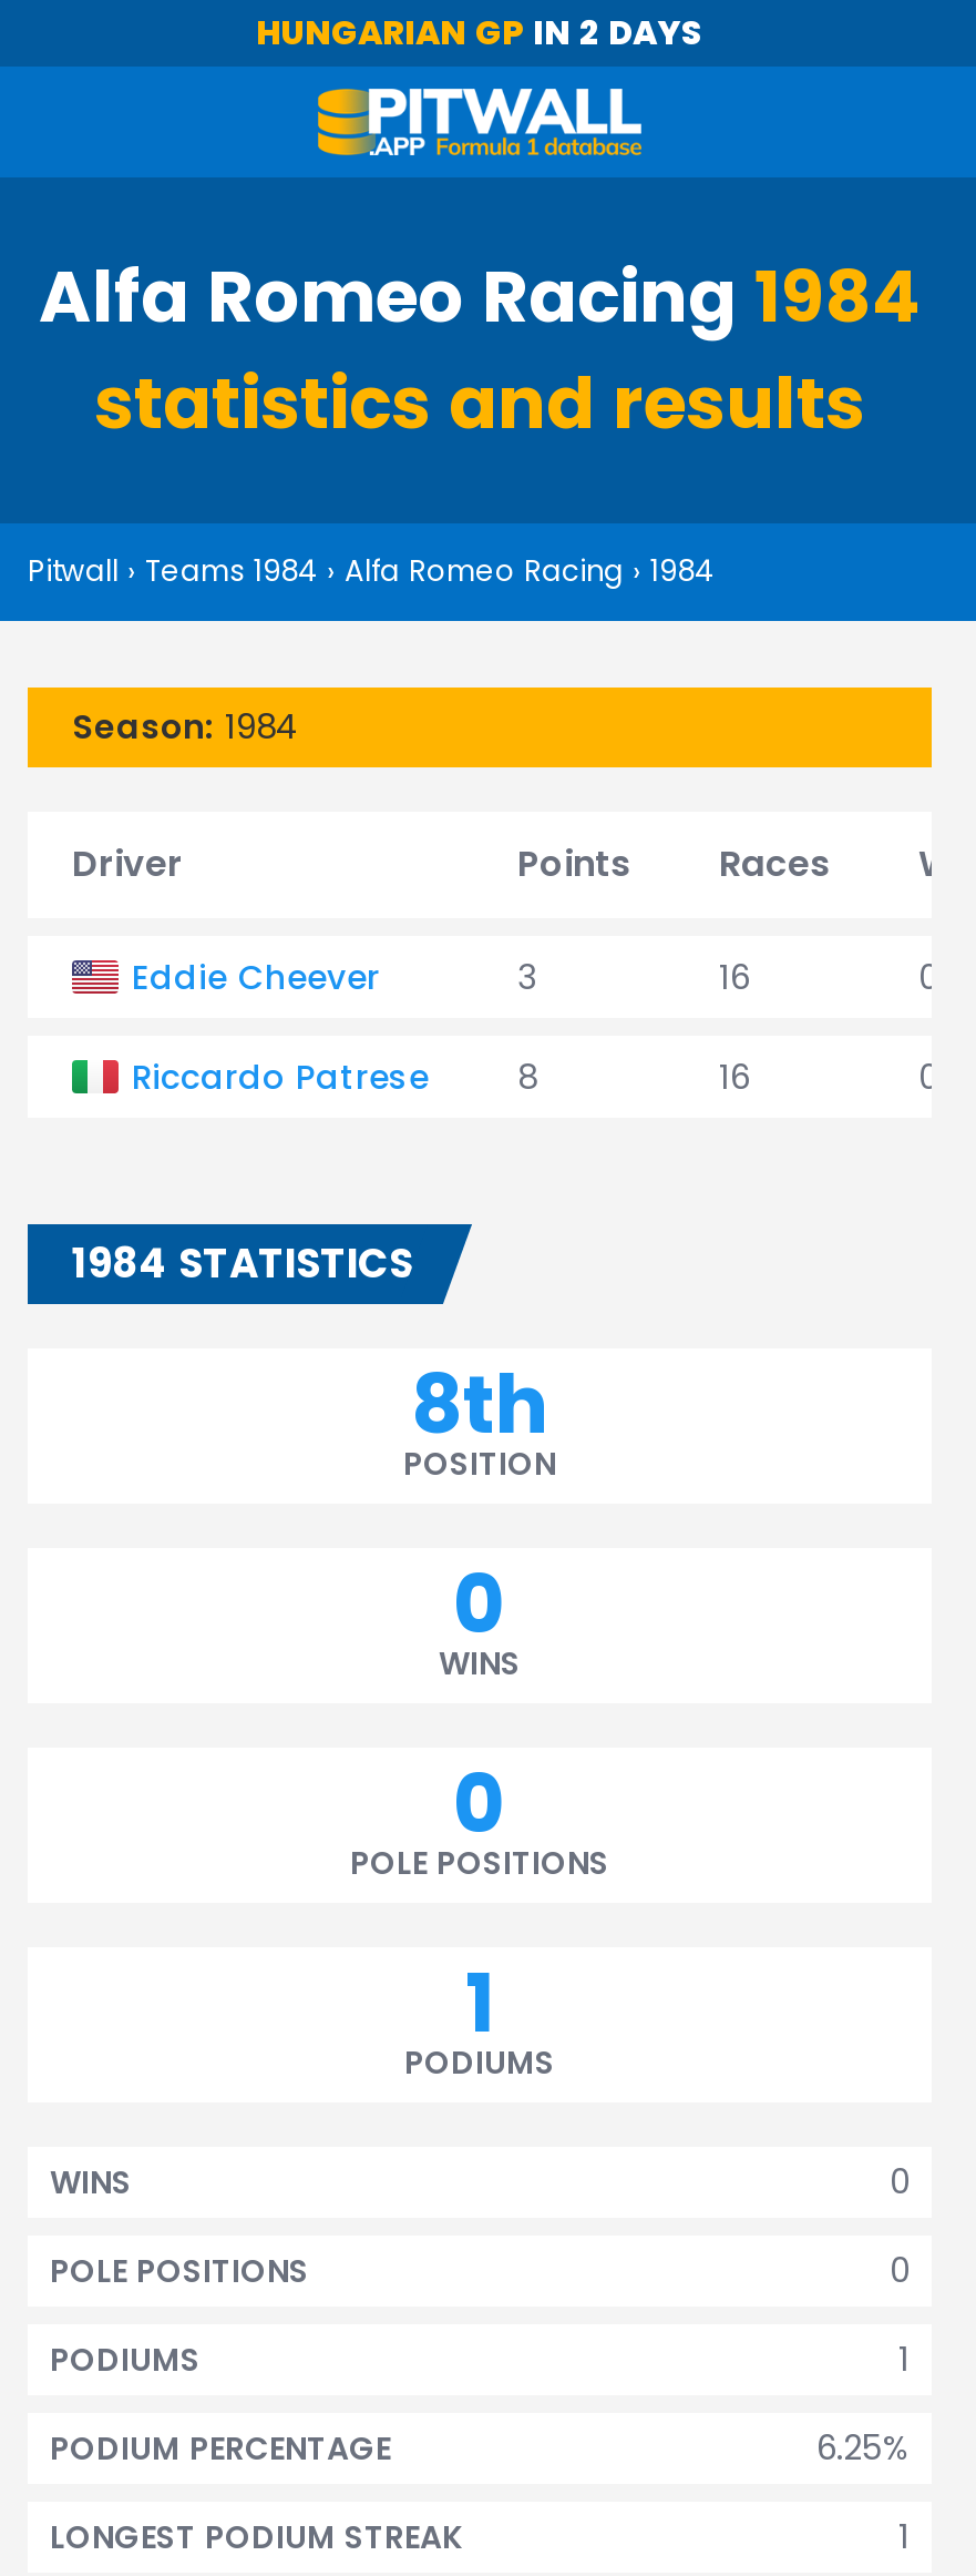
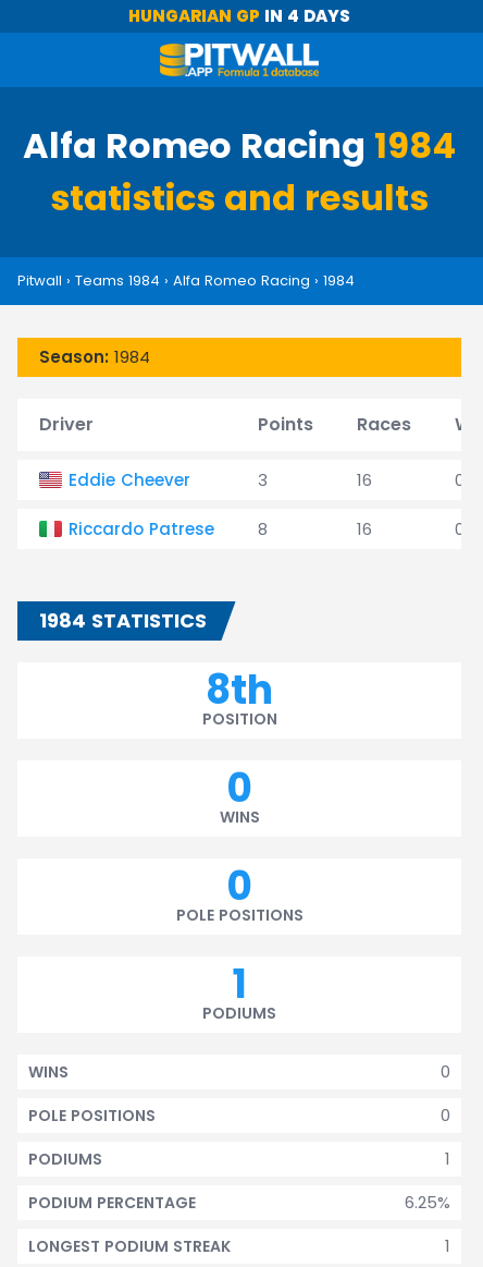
- HUNGARIAN GP IN 2 DAYS
+ HUNGARIAN GP IN 4 DAYS
